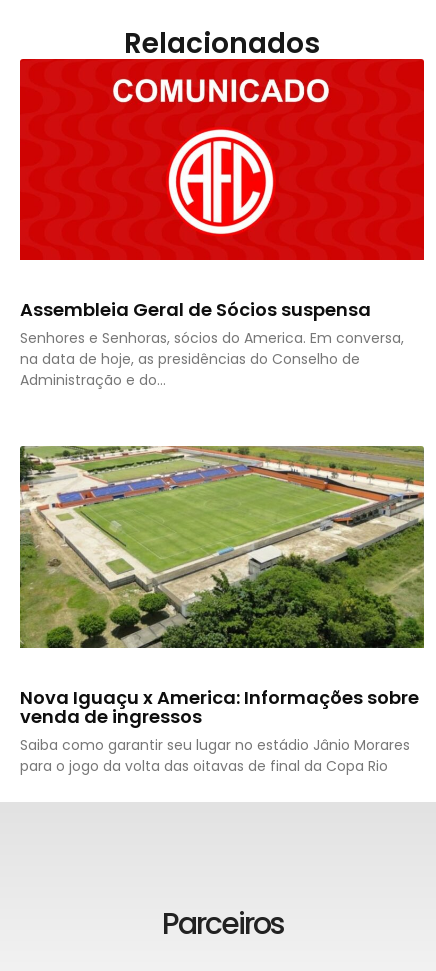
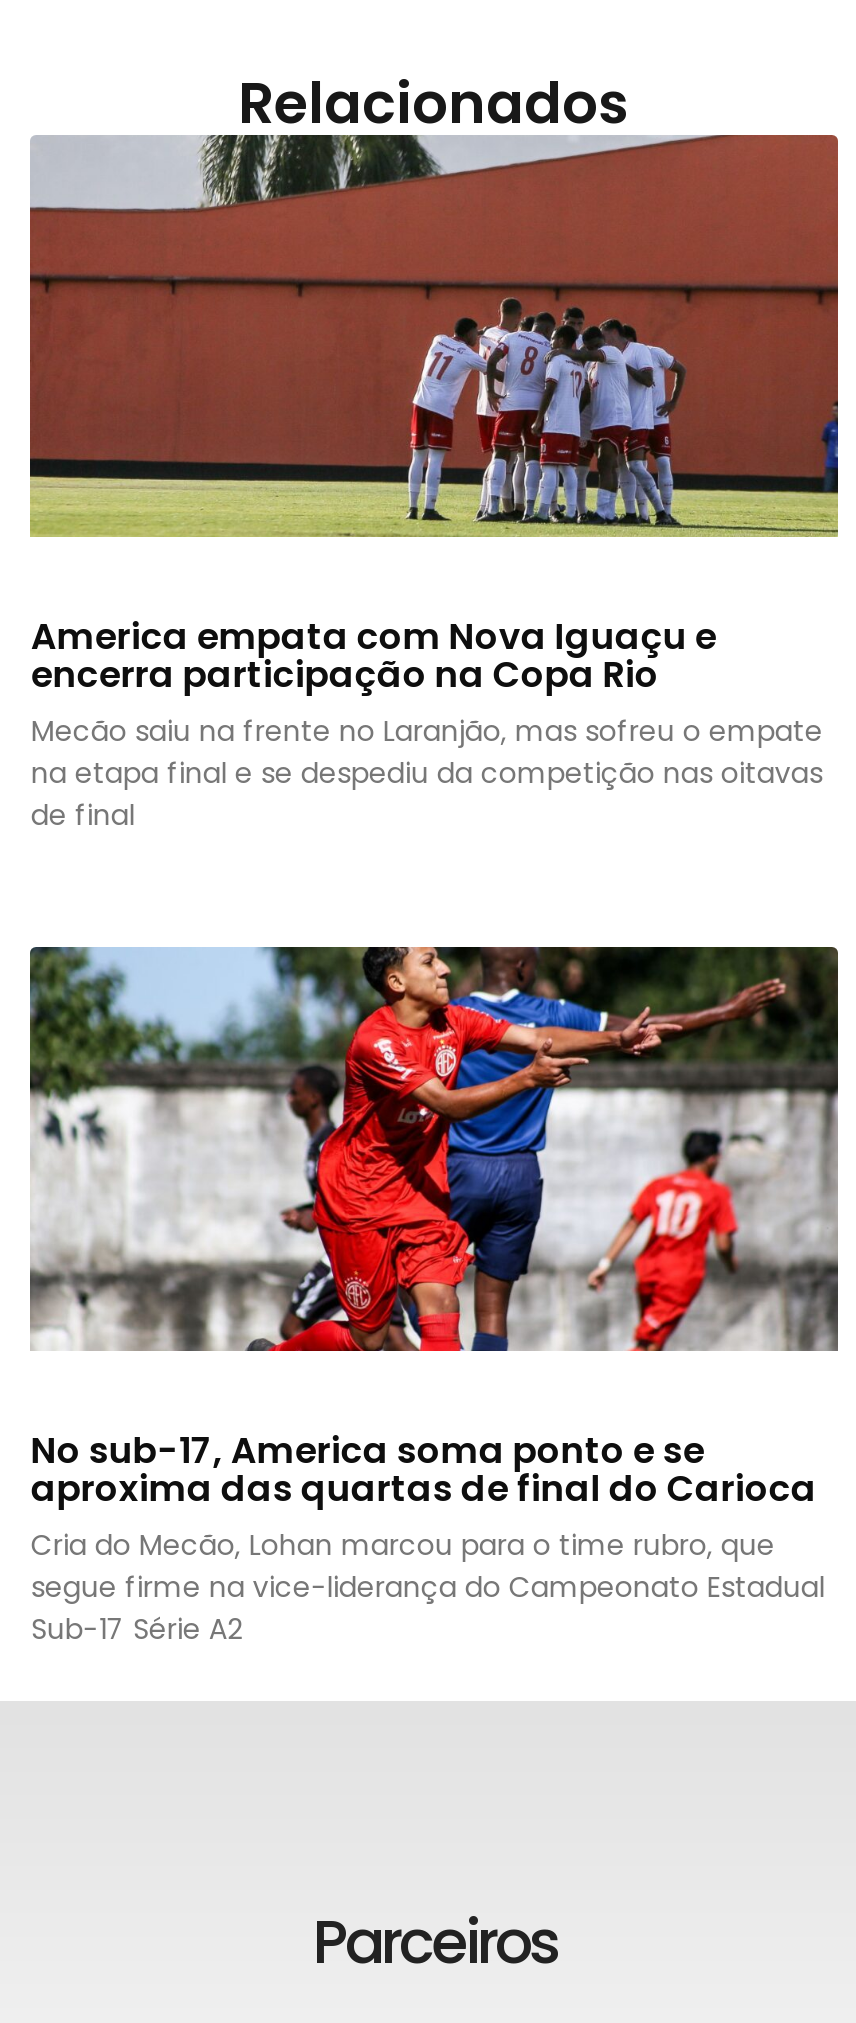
- [image]
- Assembleia Geral de Sócios suspensa
- Senhores e Senhoras, sócios do America. Em conversa,
- na data de hoje, as presidências do Conselho de
- Administração e do…
+ [image]
+ America empata com Nova Iguaçu e
+ encerra participação na Copa Rio
+ Mecão saiu na frente no Laranjão, mas sofreu o empate
+ na etapa final e se despediu da competição nas oitavas
+ de final

- [image]
- Nova Iguaçu x America: Informações sobre
- venda de ingressos
- Saiba como garantir seu lugar no estádio Jânio Morares
- para o jogo da volta das oitavas de final da Copa Rio
+ [image]
+ No sub-17, America soma ponto e se
+ aproxima das quartas de final do Carioca
+ Cria do Mecão, Lohan marcou para o time rubro, que
+ segue firme na vice-liderança do Campeonato Estadual
+ Sub-17 Série A2
